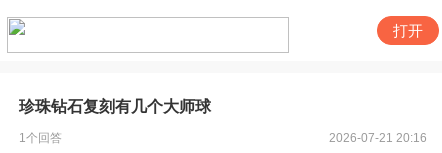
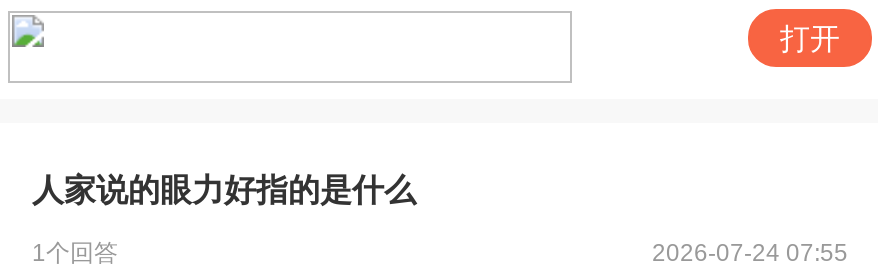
- 珍珠钻石复刻有几个大师球
+ 人家说的眼力好指的是什么

- 2026-07-21 20:16
+ 2026-07-24 07:55
